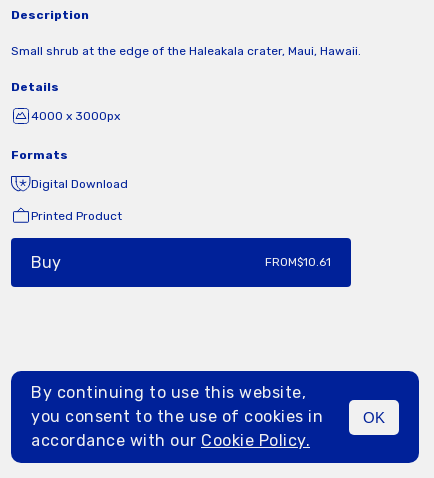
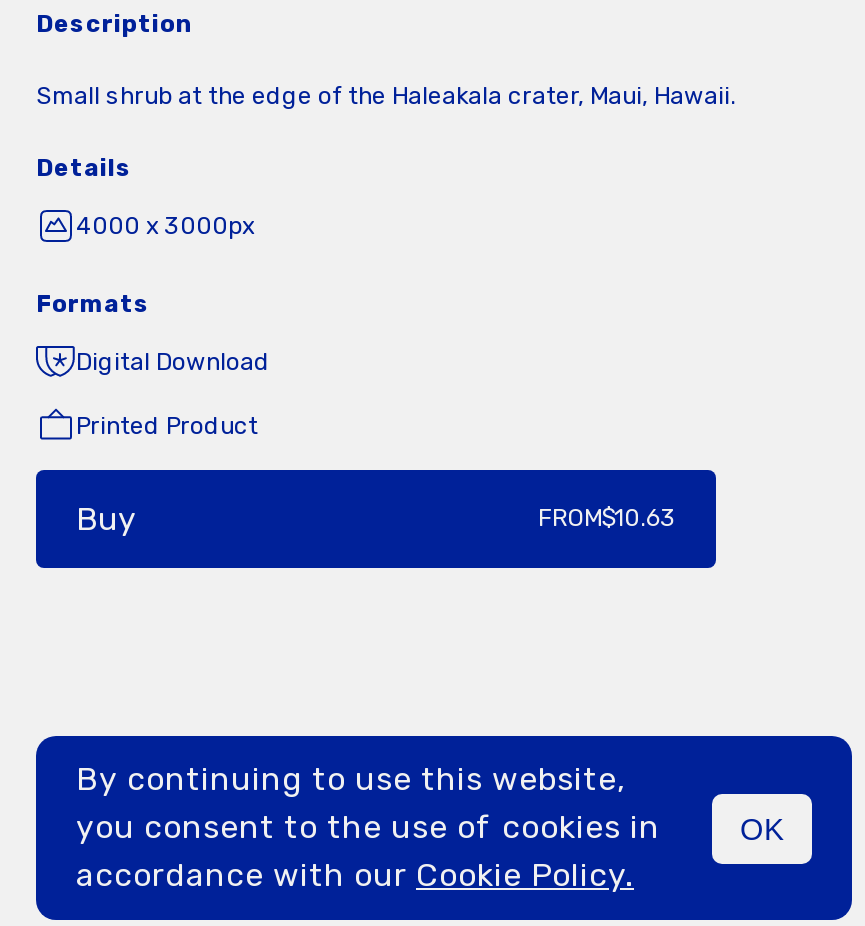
- FROM$10.61
+ FROM$10.63
